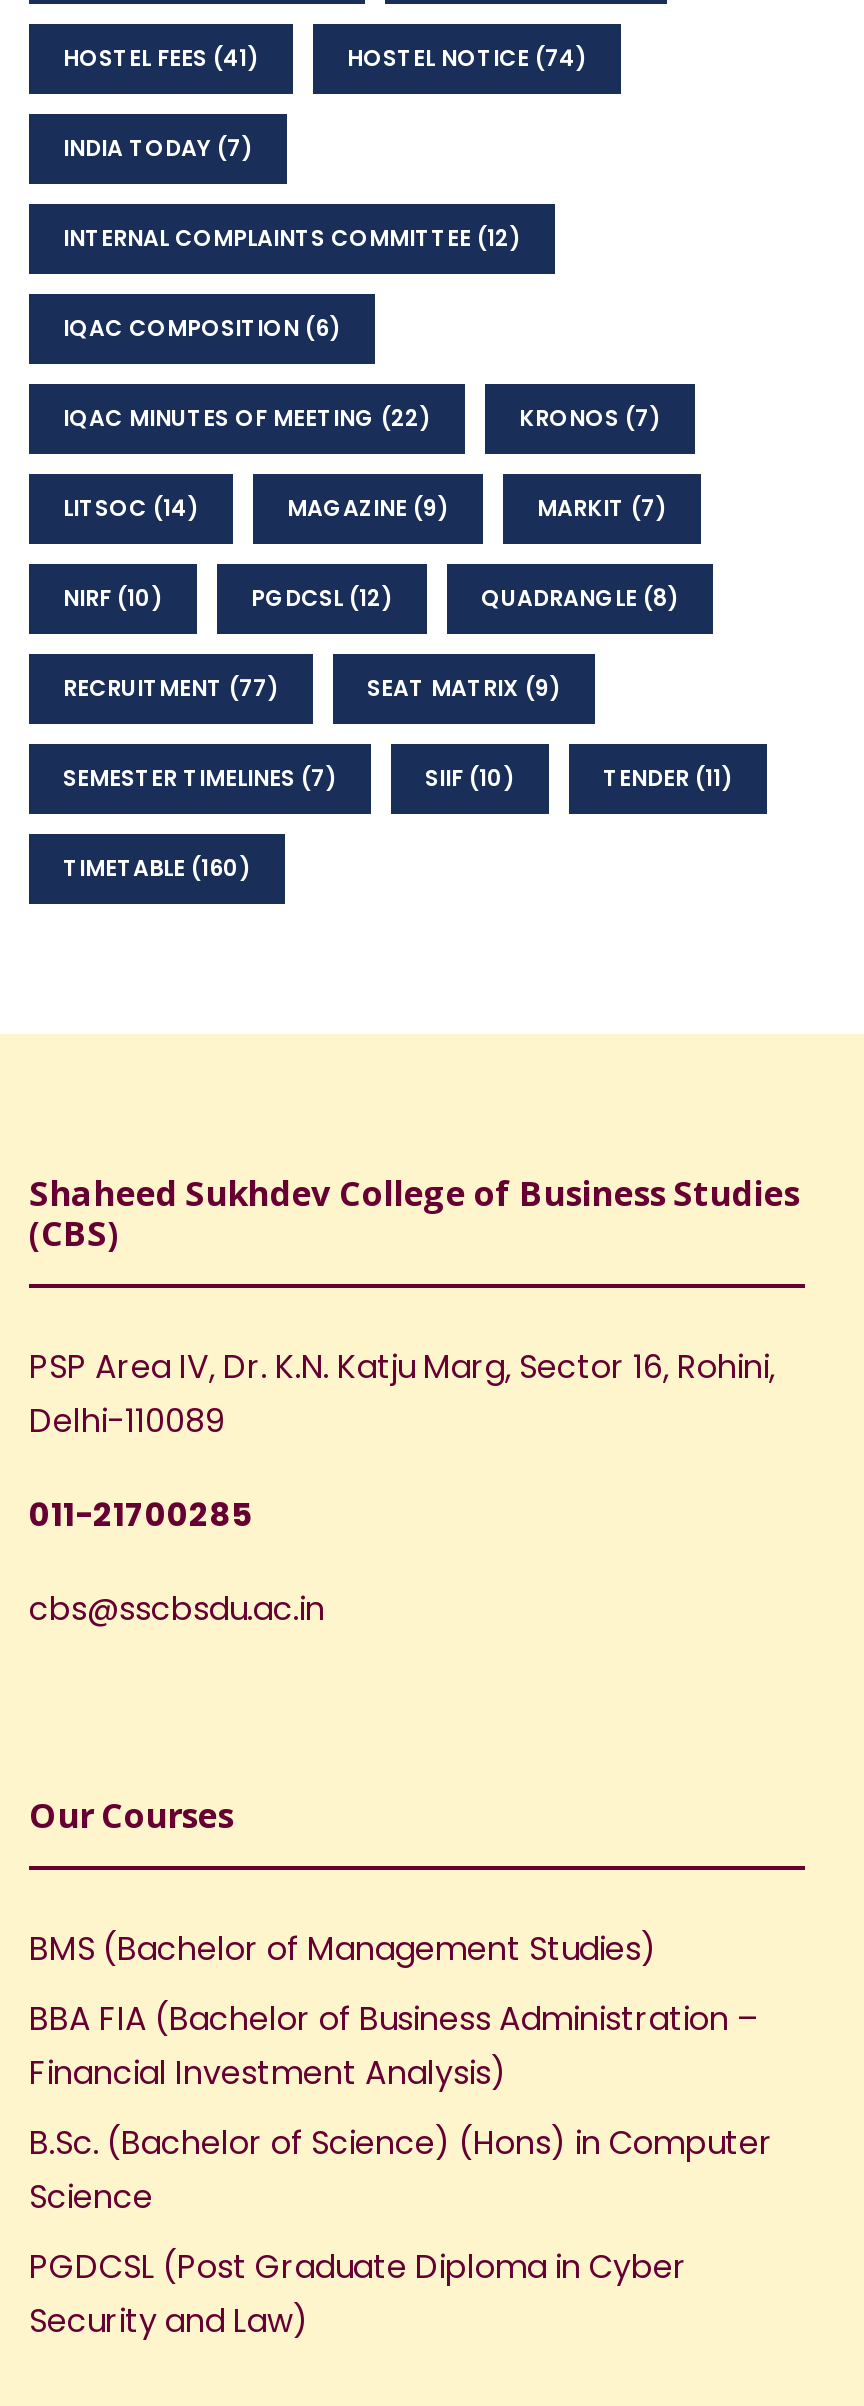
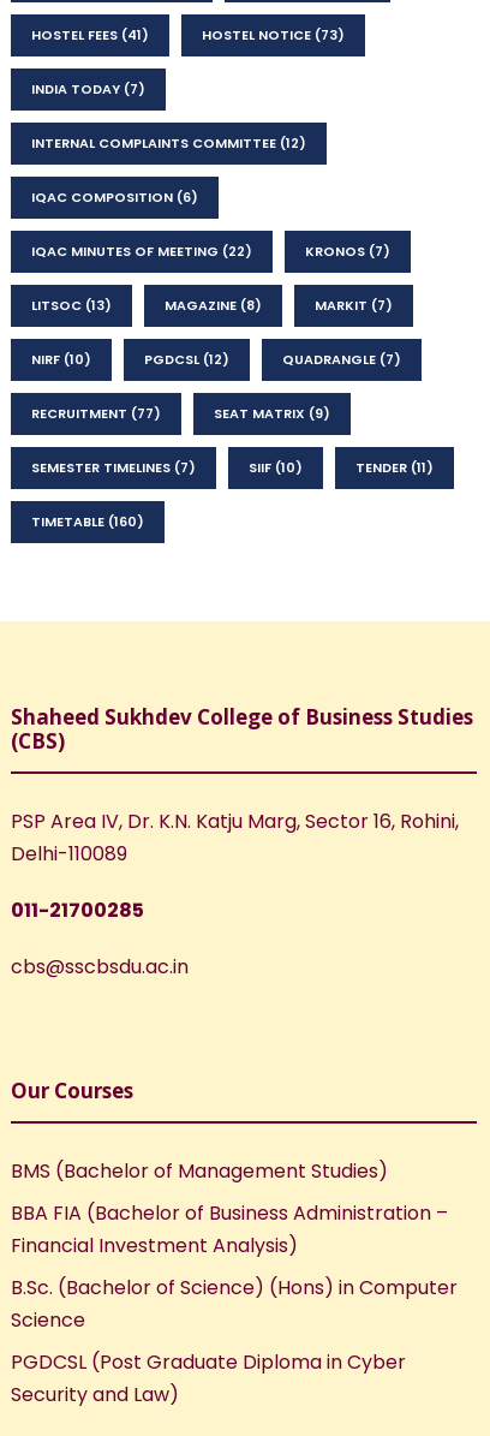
- HOSTEL NOTICE (74)
+ HOSTEL NOTICE (73)

- LITSOC (14)
+ LITSOC (13)

- MAGAZINE (9)
+ MAGAZINE (8)

- QUADRANGLE (8)
+ QUADRANGLE (7)
